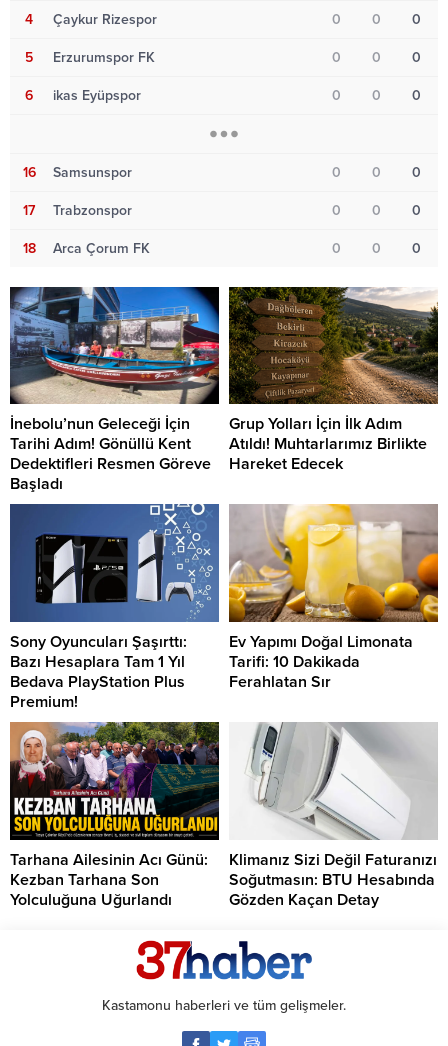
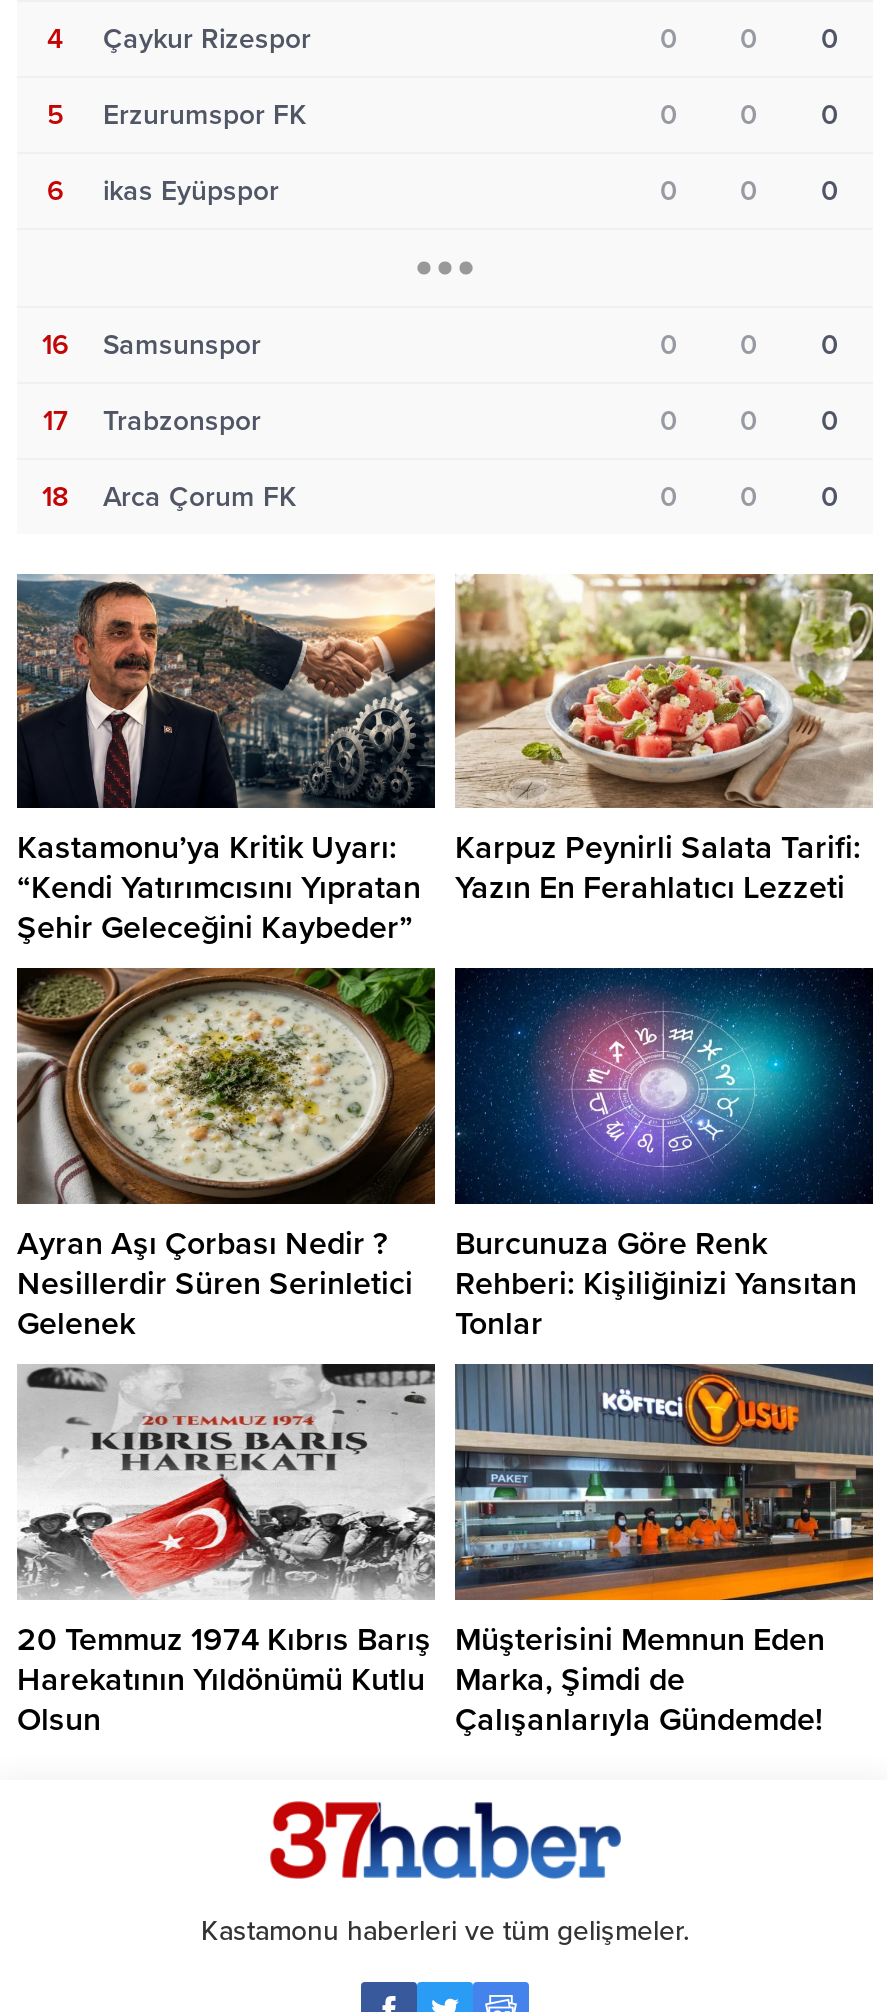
- [image]
- İnebolu’nun Geleceği İçin
- Tarihi Adım! Gönüllü Kent
- Dedektifleri Resmen Göreve
- Başladı
+ [image]
+ Kastamonu’ya Kritik Uyarı:
+ “Kendi Yatırımcısını Yıpratan
+ Şehir Geleceğini Kaybeder”

- [image]
- Grup Yolları İçin İlk Adım
- Atıldı! Muhtarlarımız Birlikte
- Hareket Edecek
+ [image]
+ Karpuz Peynirli Salata Tarifi:
+ Yazın En Ferahlatıcı Lezzeti

- [image]
- Ev Yapımı Doğal Limonata
- Tarifi: 10 Dakikada
- Ferahlatan Sır
+ [image]
+ Burcunuza Göre Renk
+ Rehberi: Kişiliğinizi Yansıtan
+ Tonlar

- [image]
- Sony Oyuncuları Şaşırttı:
- Bazı Hesaplara Tam 1 Yıl
- Bedava PlayStation Plus
- Premium!
+ [image]
+ Ayran Aşı Çorbası Nedir ?
+ Nesillerdir Süren Serinletici
+ Gelenek

- [image]
+ [image]

- [image]
- Klimanız Sizi Değil Faturanızı
- Soğutmasın: BTU Hesabında
- Gözden Kaçan Detay
+ [image]
+ Müşterisini Memnun Eden
+ Marka, Şimdi de
+ Çalışanlarıyla Gündemde!

- Tarhana Ailesinin Acı Günü:
- Kezban Tarhana Son
- Yolculuğuna Uğurlandı
+ 20 Temmuz 1974 Kıbrıs Barış
+ Harekatının Yıldönümü Kutlu
+ Olsun
